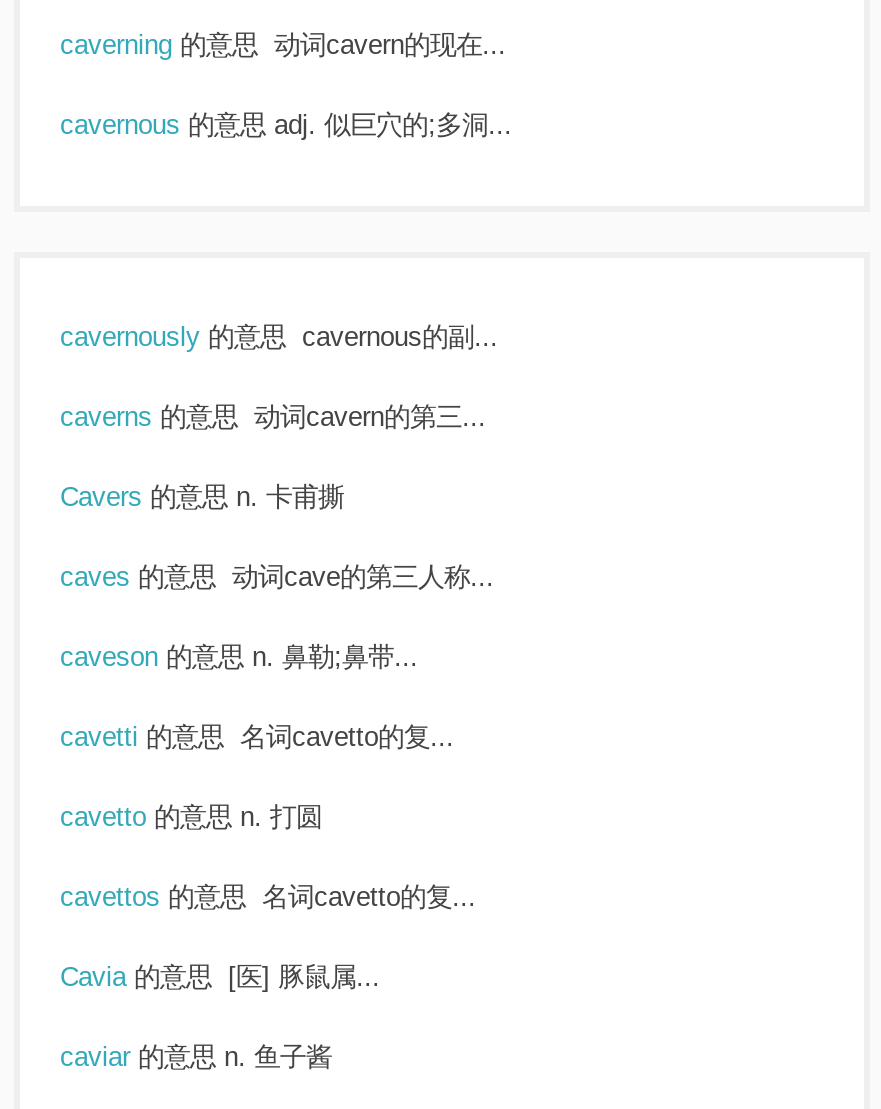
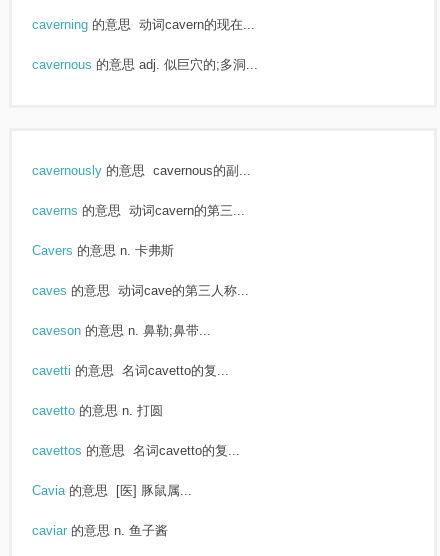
- Cavers的意思 n. 卡甫撕
+ Cavers的意思 n. 卡弗斯
